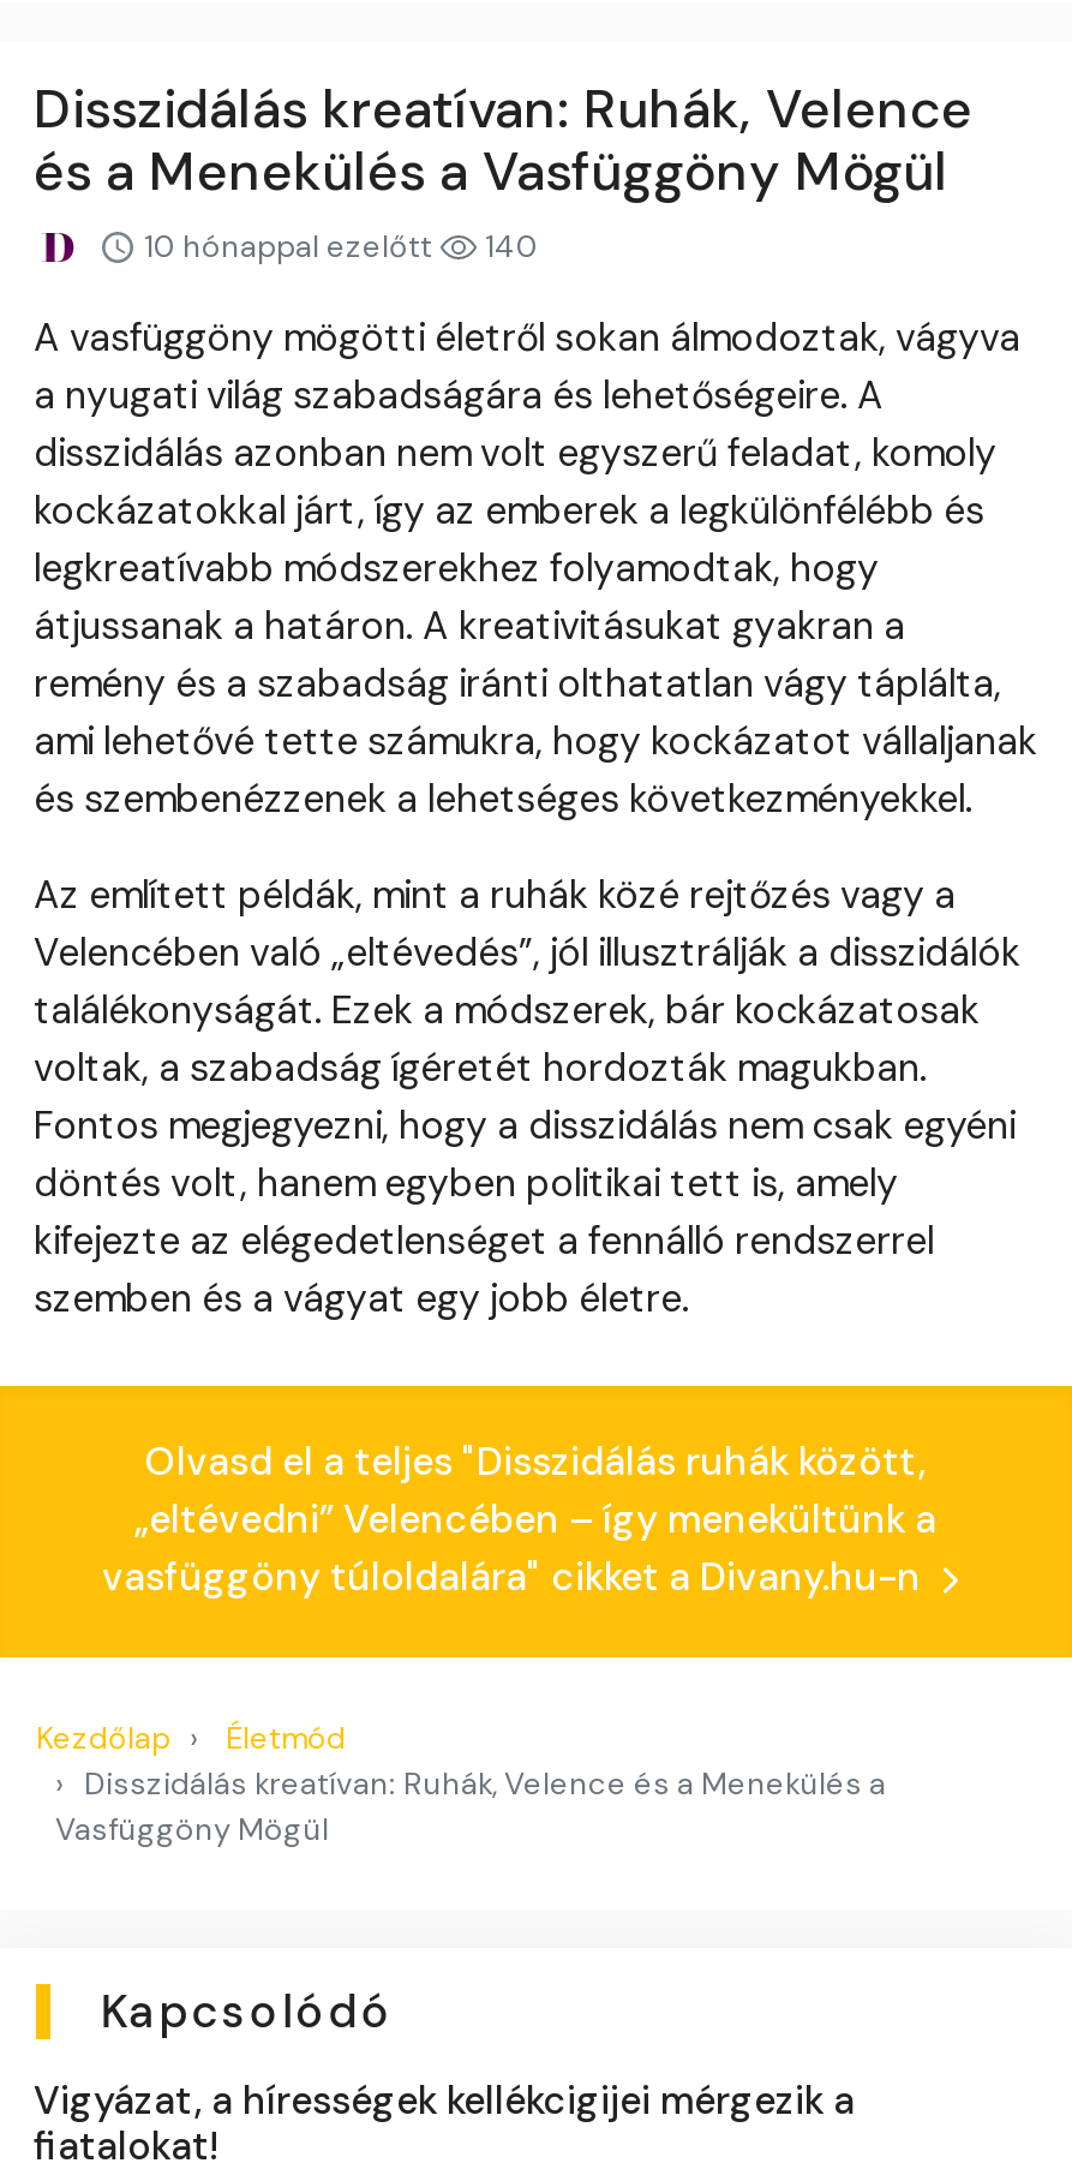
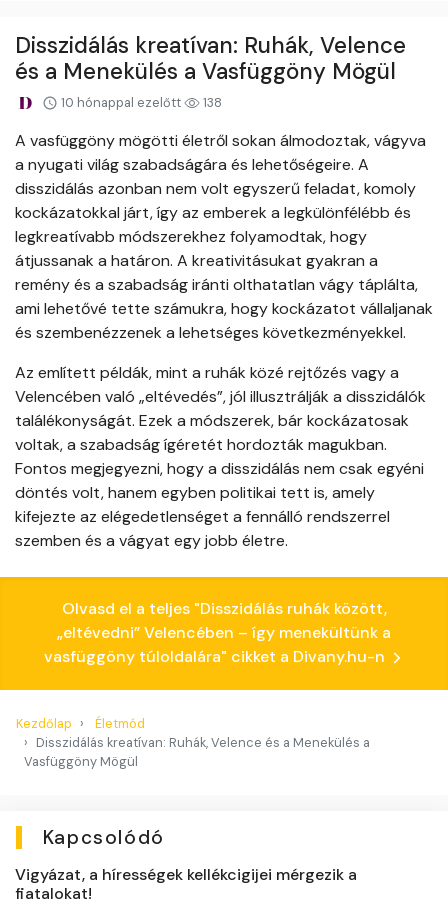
- 10 hónappal ezelőtt 140
+ 10 hónappal ezelőtt 138
